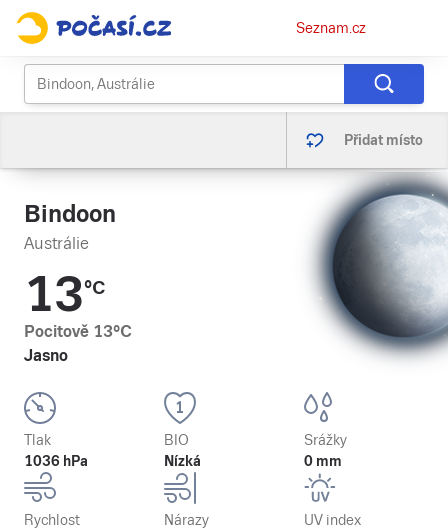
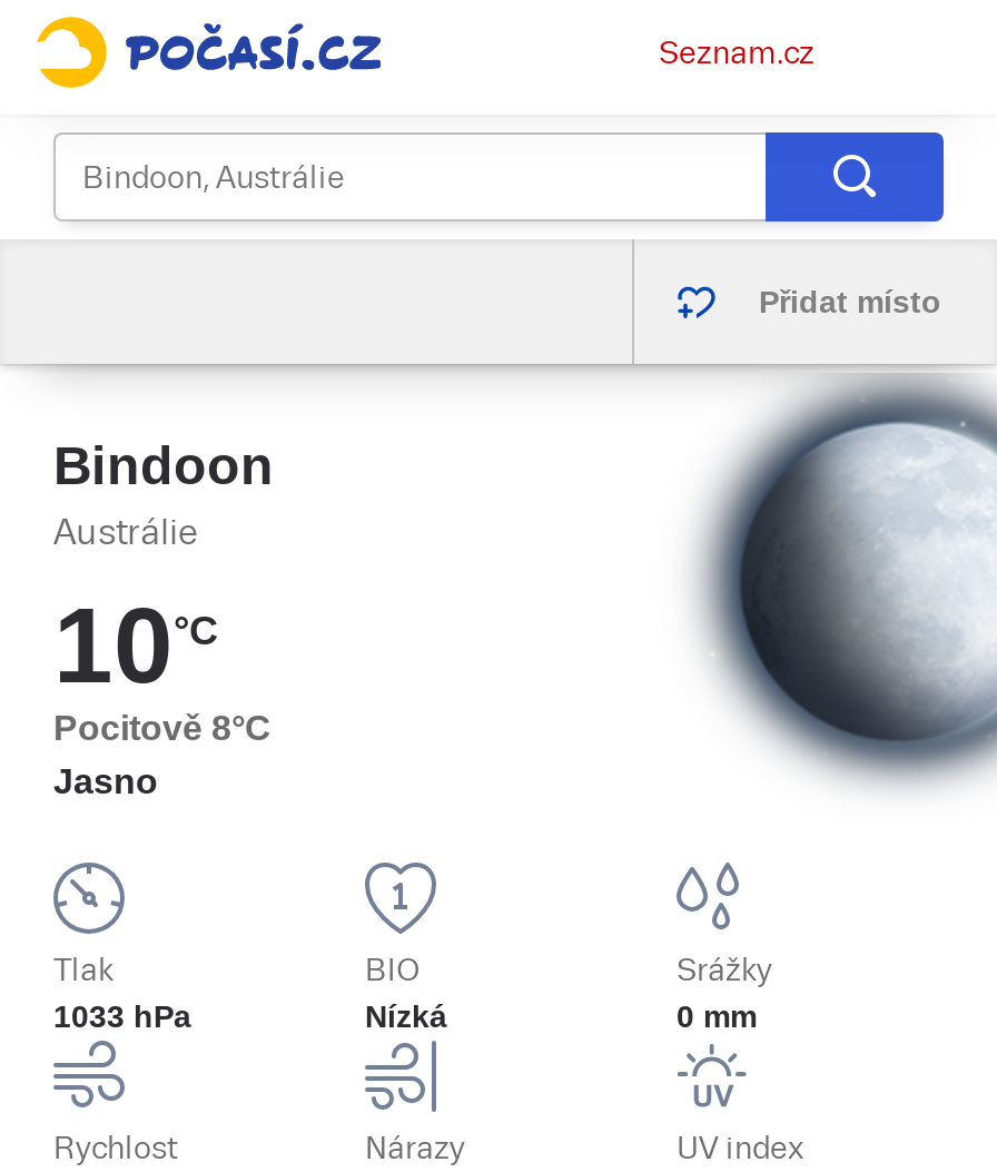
- 13°C
+ 10°C

- Pocitově 13°C
+ Pocitově 8°C

- 1036 hPa
+ 1033 hPa
